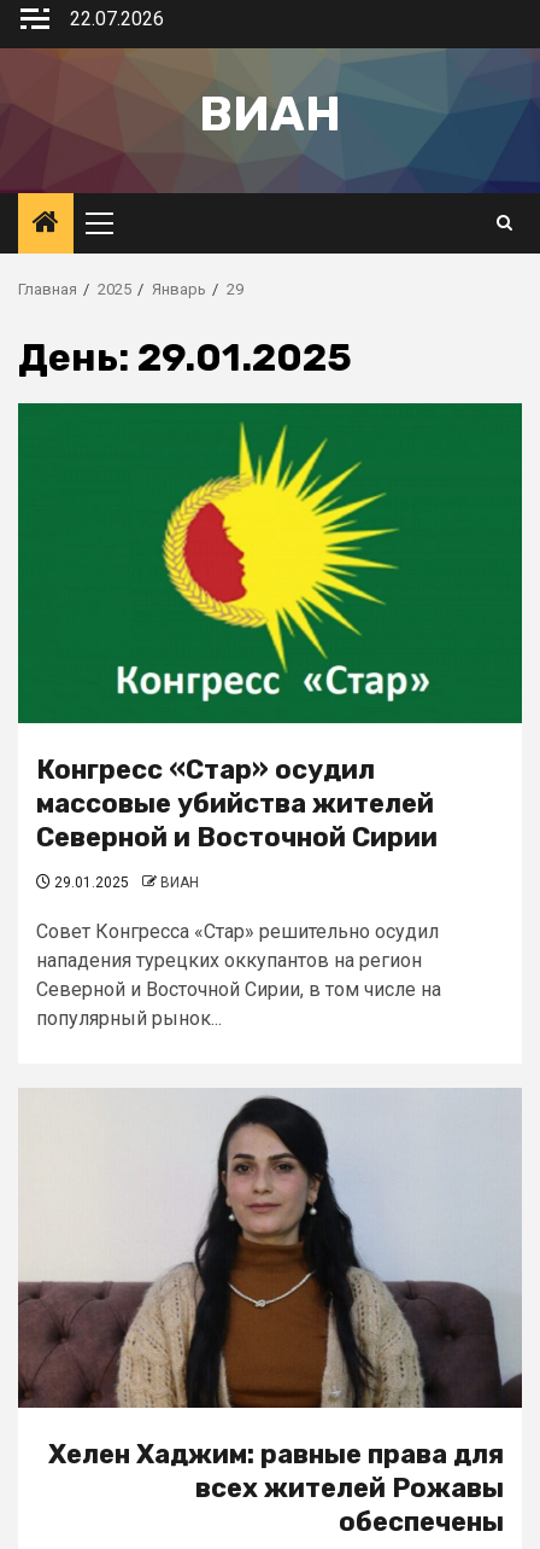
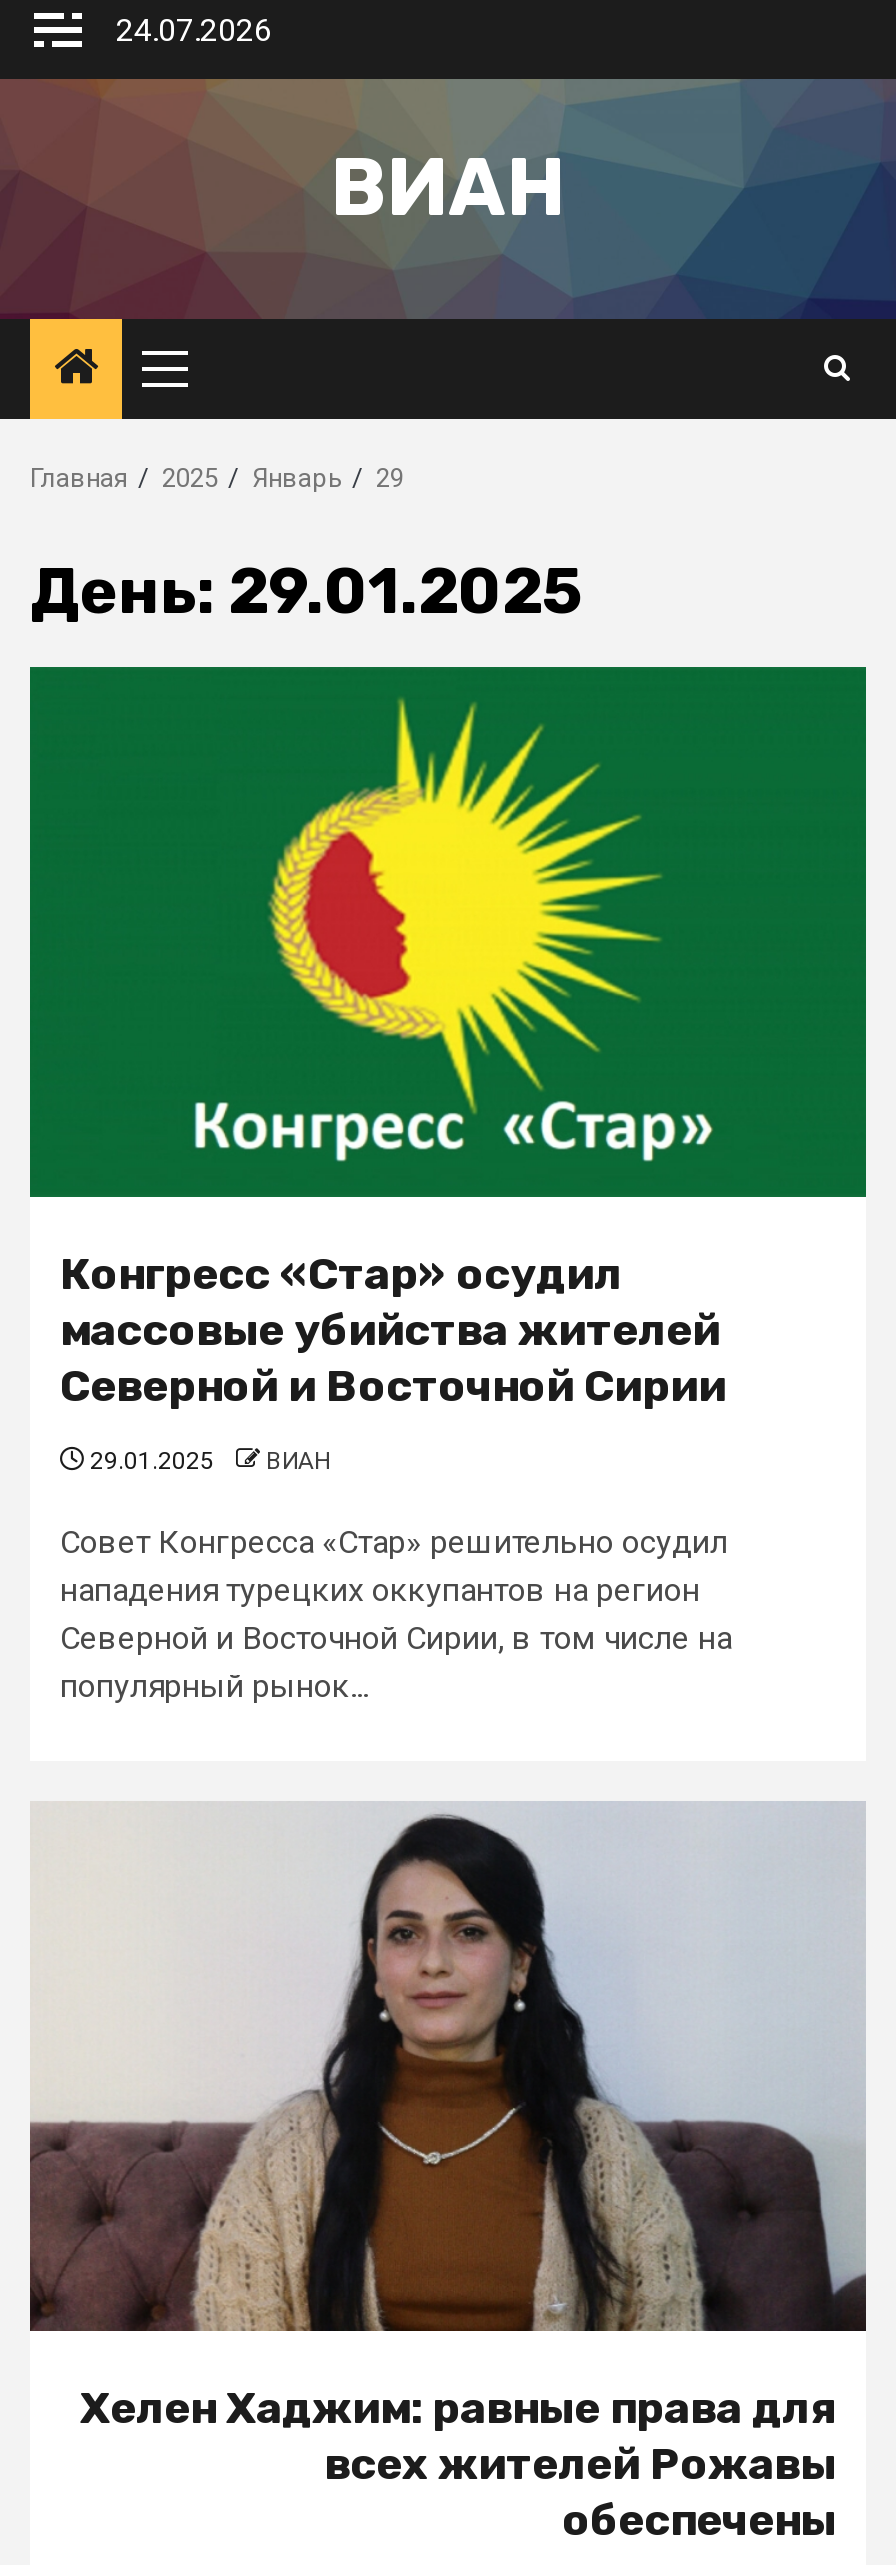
- 22.07.2026
+ 24.07.2026
